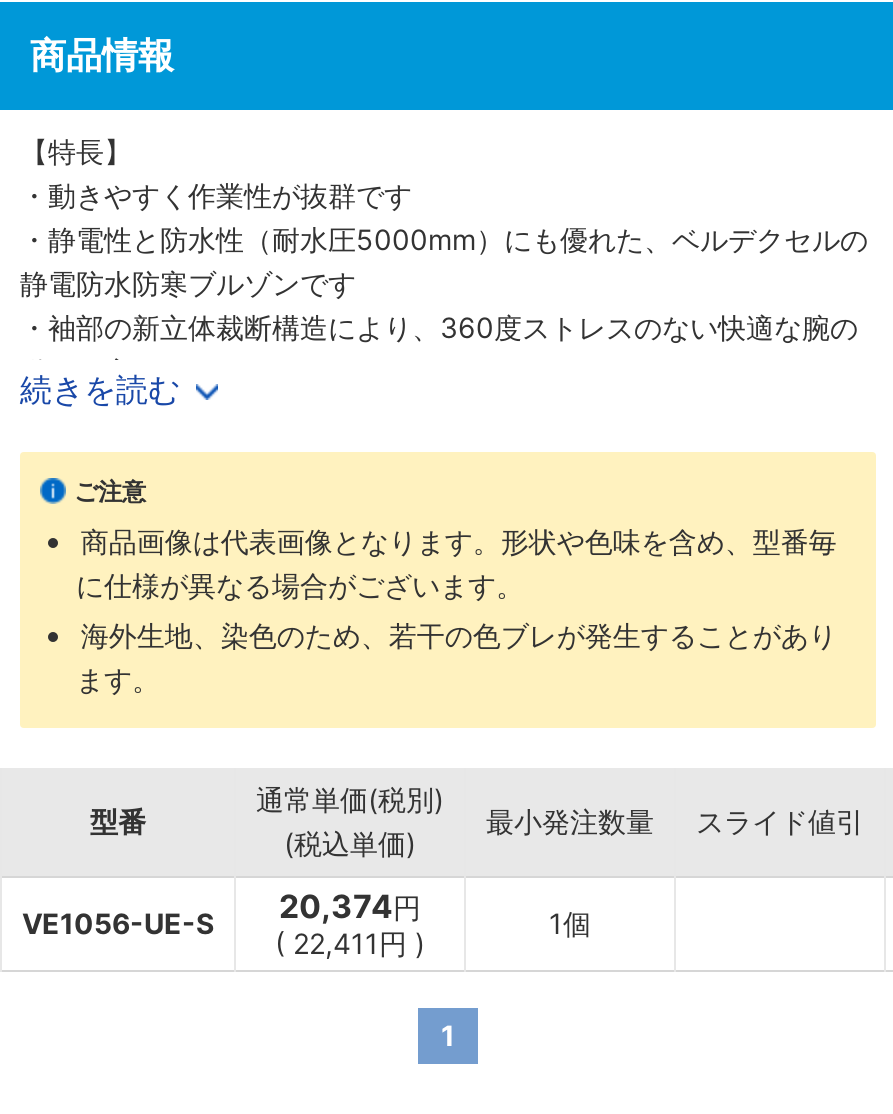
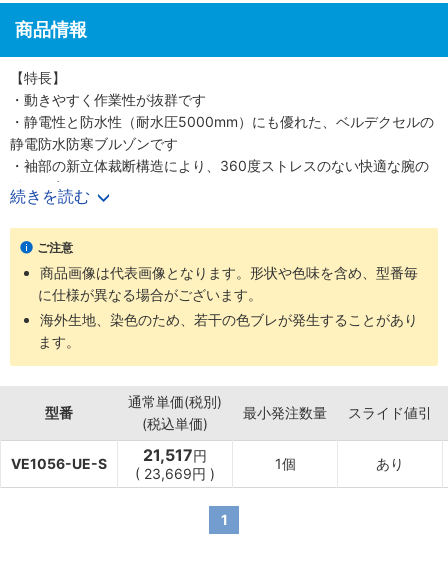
- 20,374円
+ 21,517円

- ( 22,411円 )
+ ( 23,669円 )

+ あり
